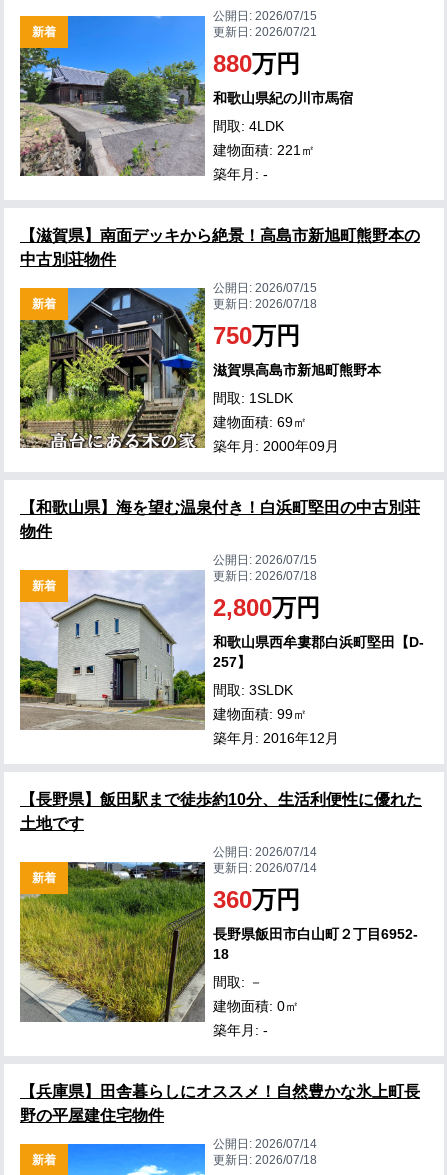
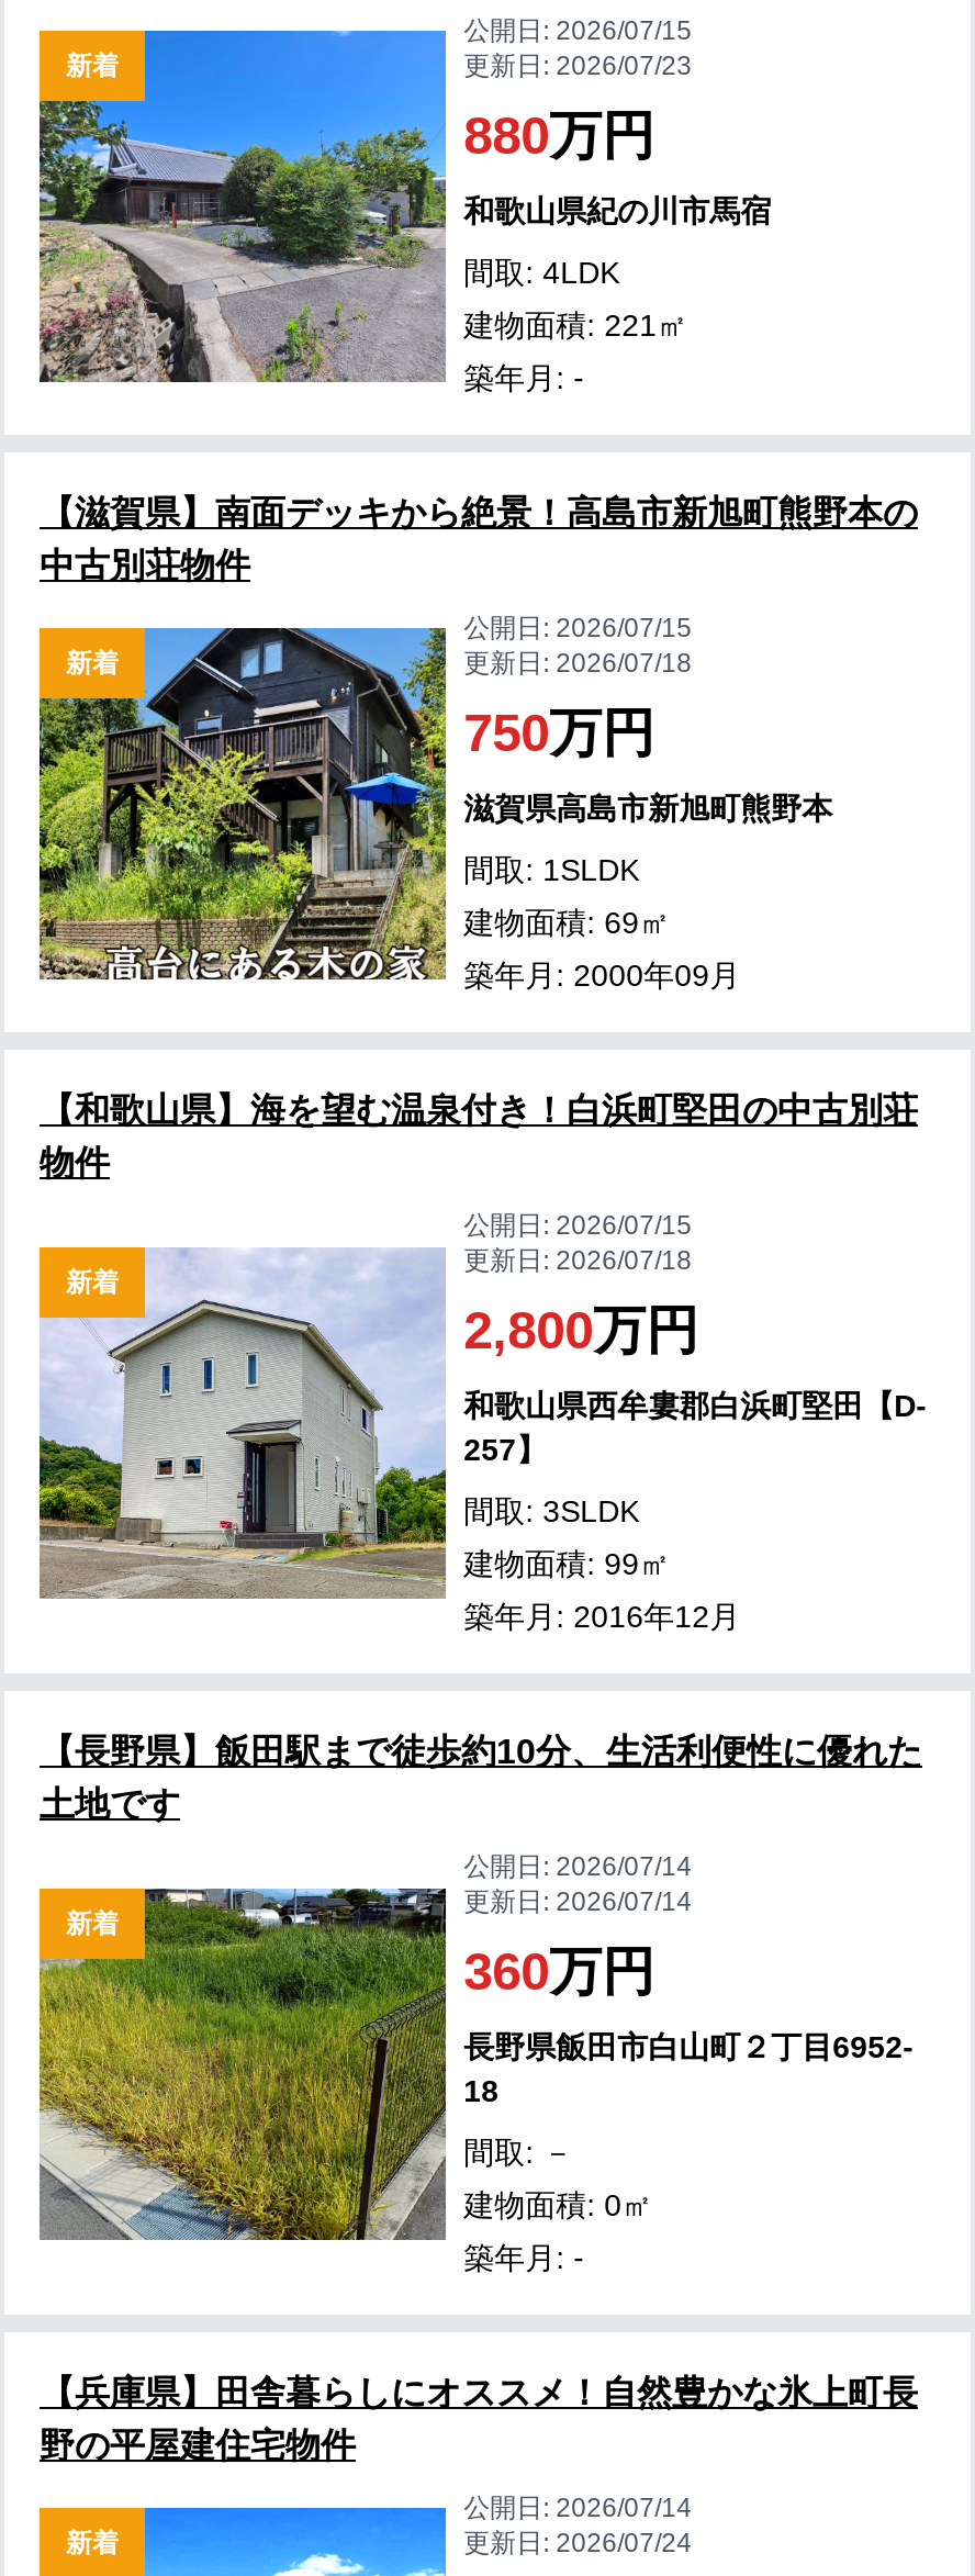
- 更新日: 2026/07/21
+ 更新日: 2026/07/23

- 更新日: 2026/07/18
+ 更新日: 2026/07/24
